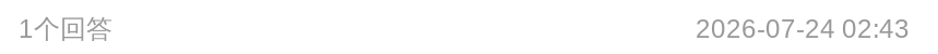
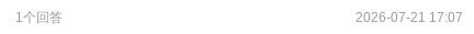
- 2026-07-24 02:43
+ 2026-07-21 17:07
